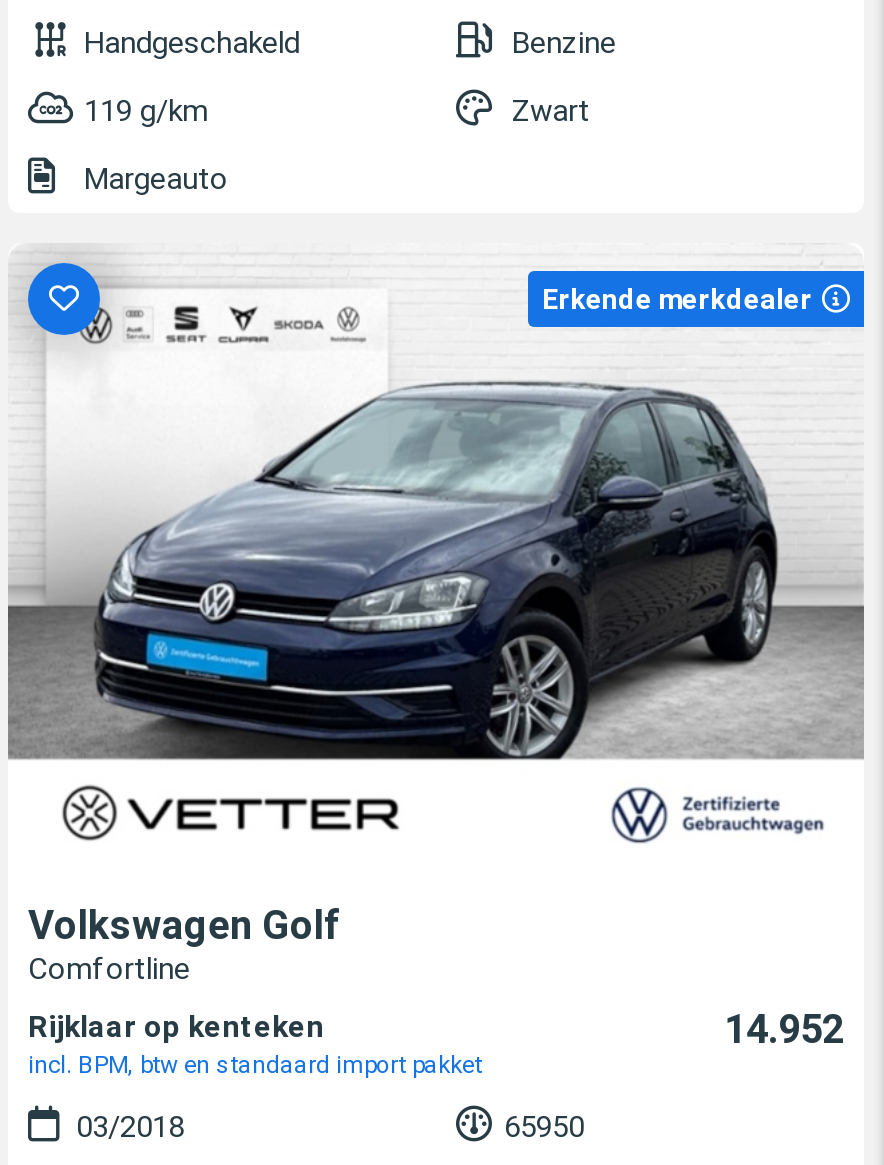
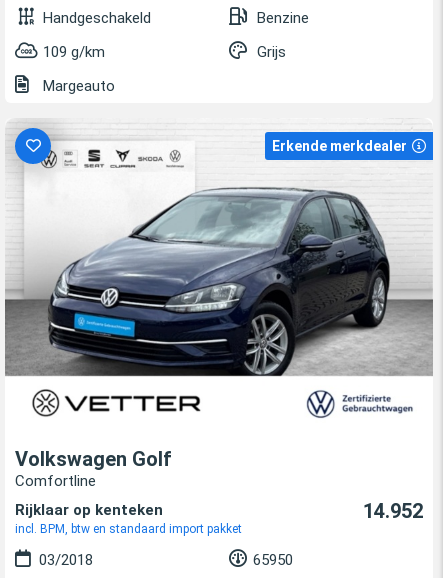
- 119 g/km
- Zwart
+ 109 g/km
+ Grijs
